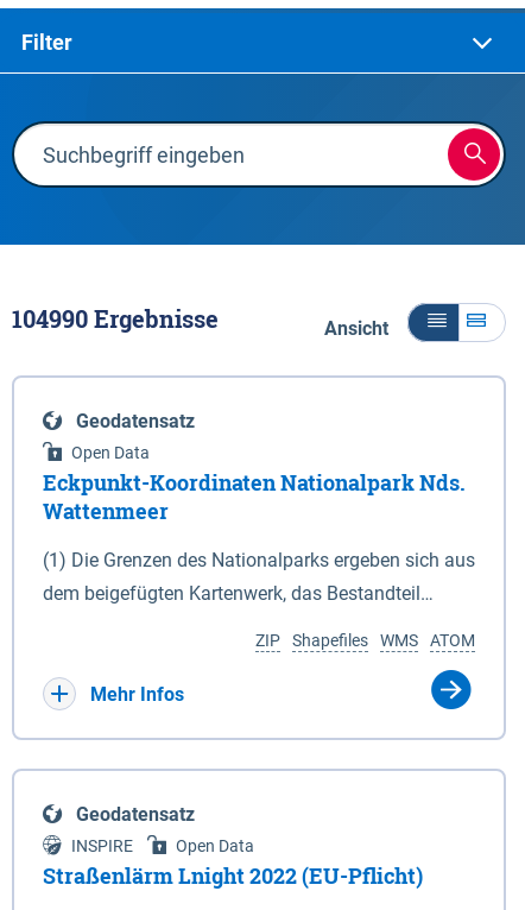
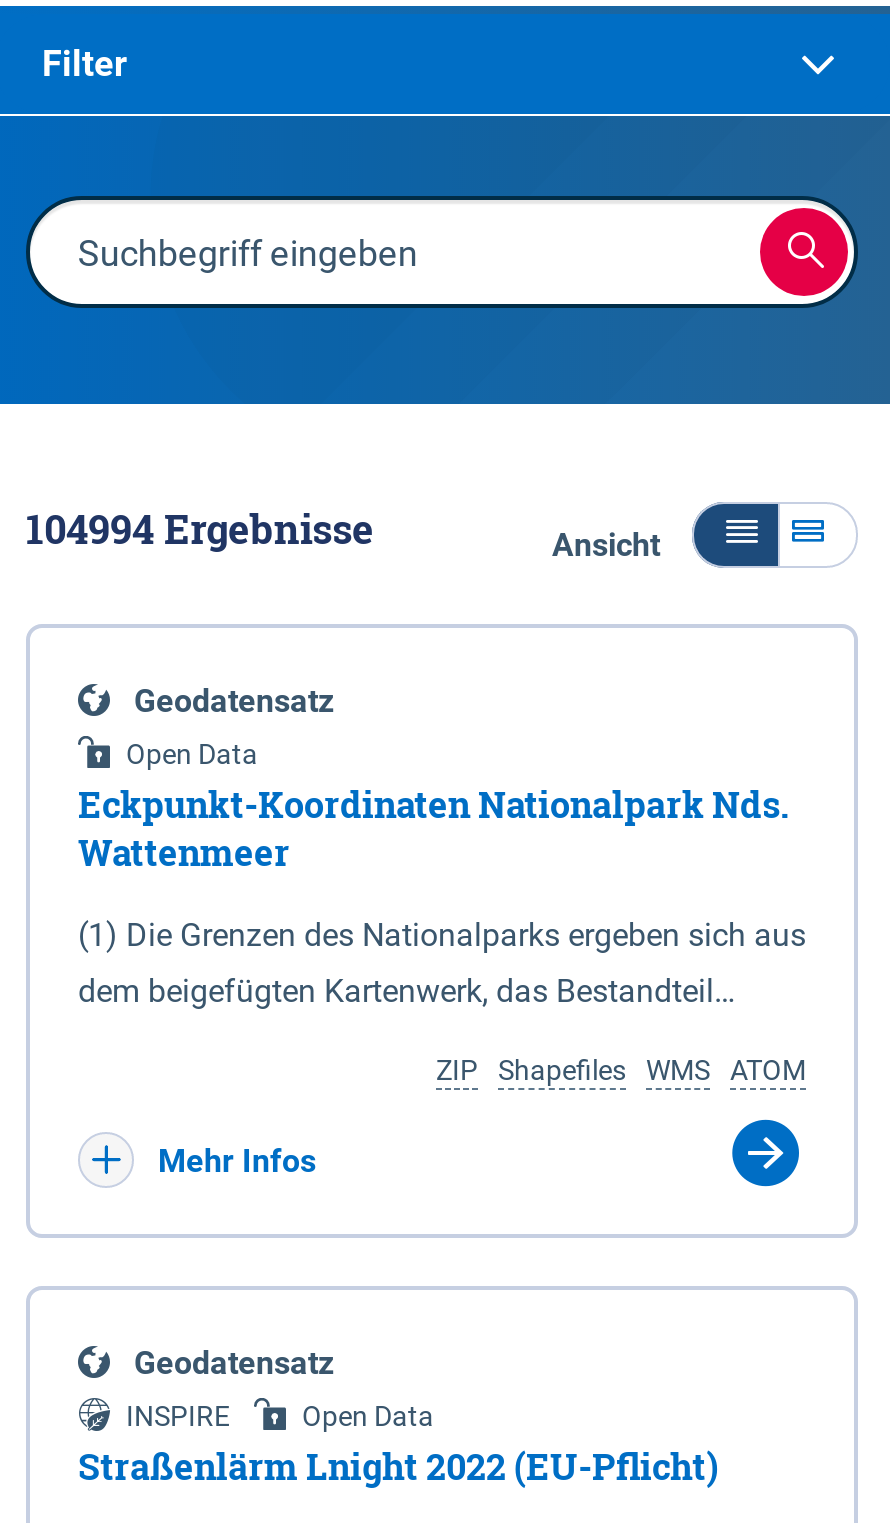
- 104990 Ergebnisse
+ 104994 Ergebnisse
